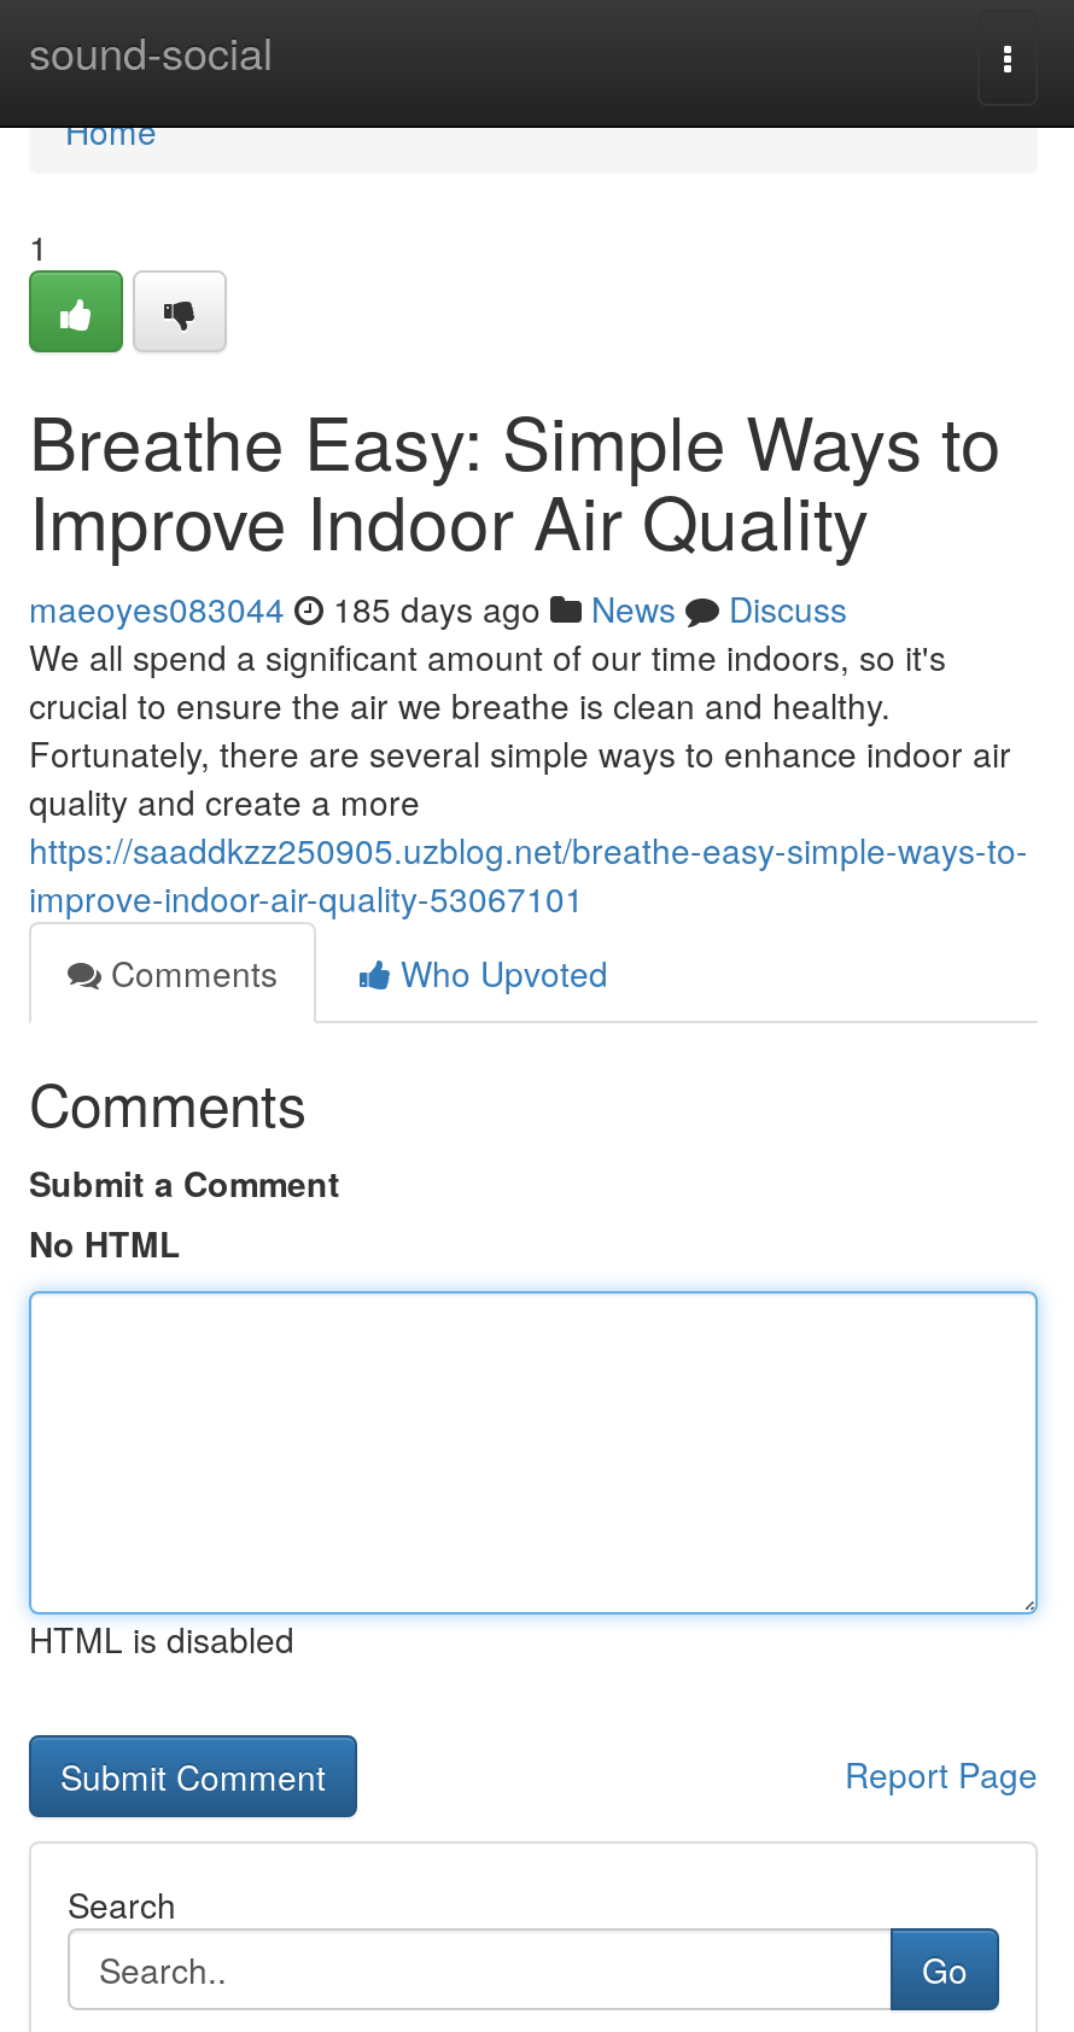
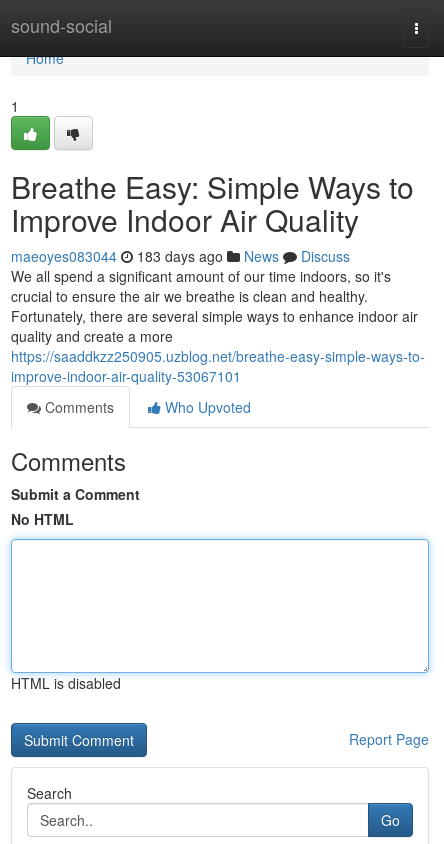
- maeoyes083044 185 days ago News Discuss
+ maeoyes083044 183 days ago News Discuss
